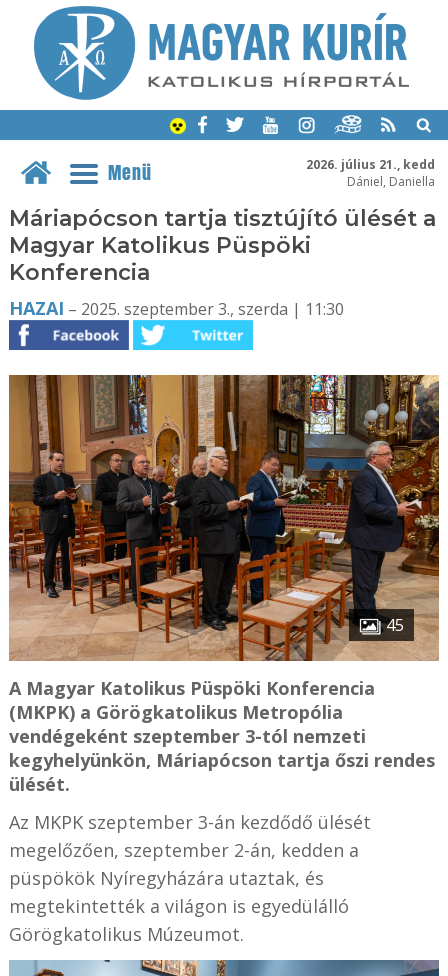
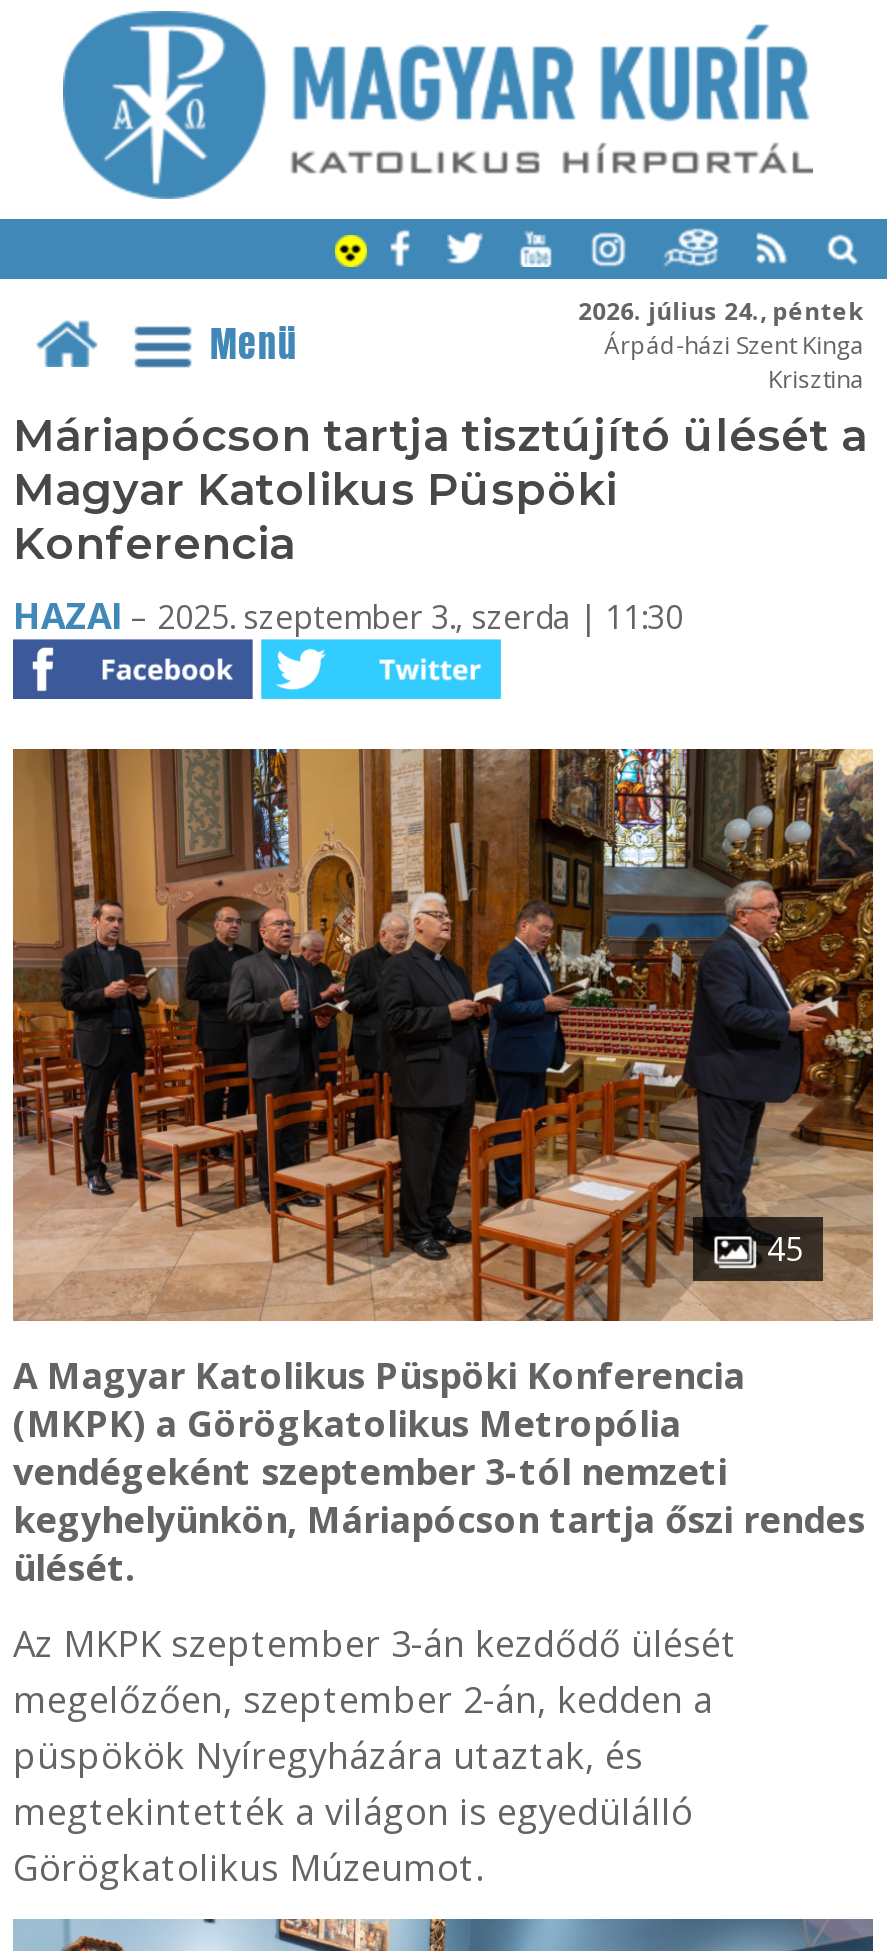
- 2026. július 21., kedd
- Dániel, Daniella
+ 2026. július 24., péntek
+ Árpád-házi Szent Kinga
+ Krisztina
